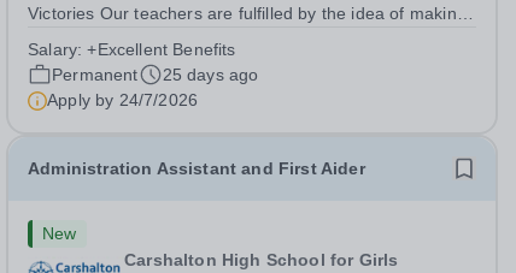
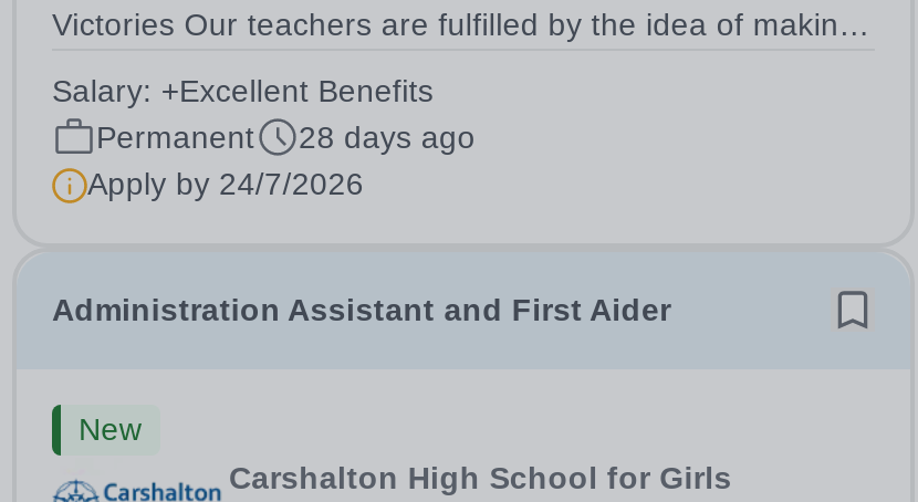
- Permanent 25 days ago
+ Permanent 28 days ago
